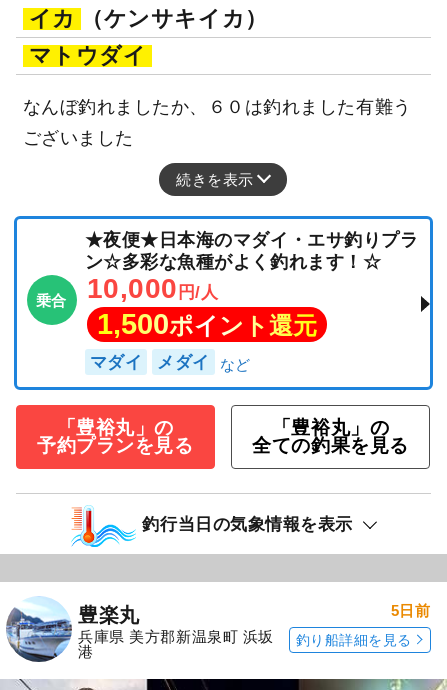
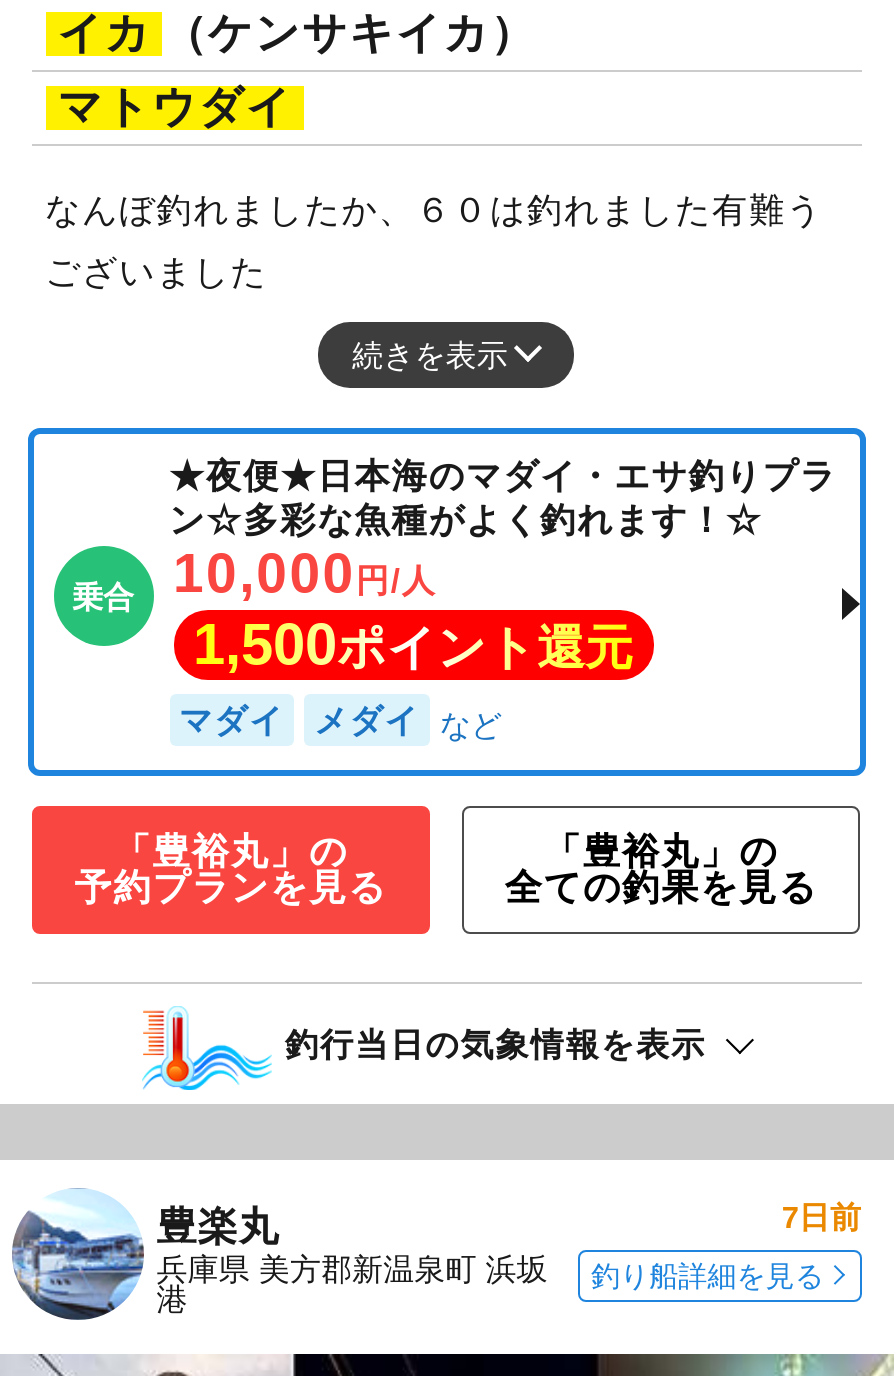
- 5日前
+ 7日前
